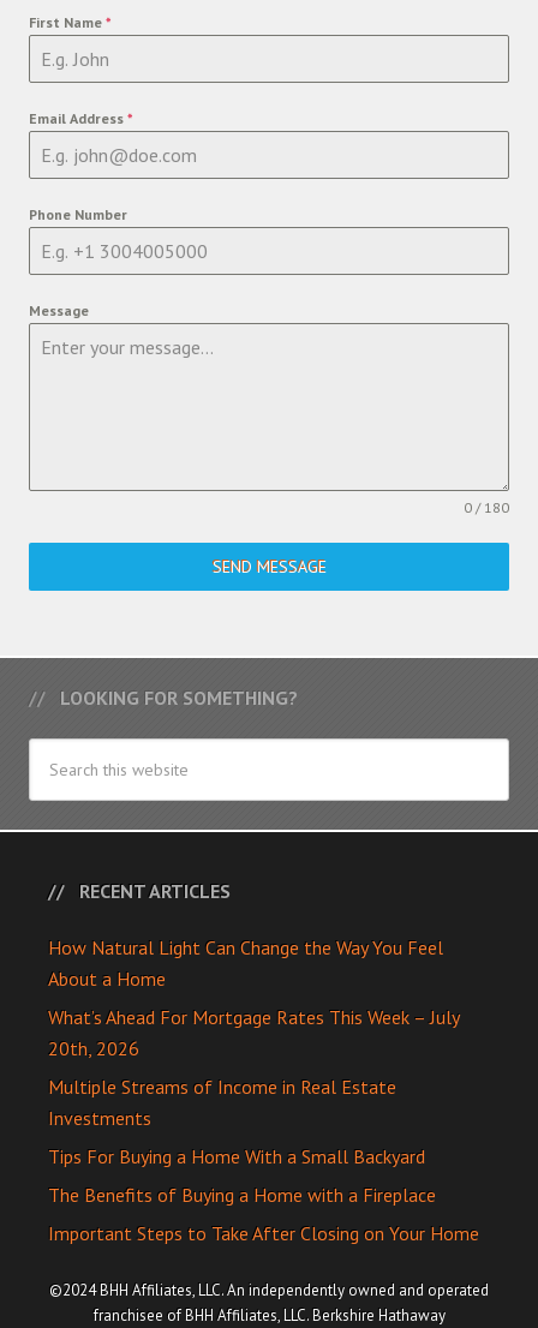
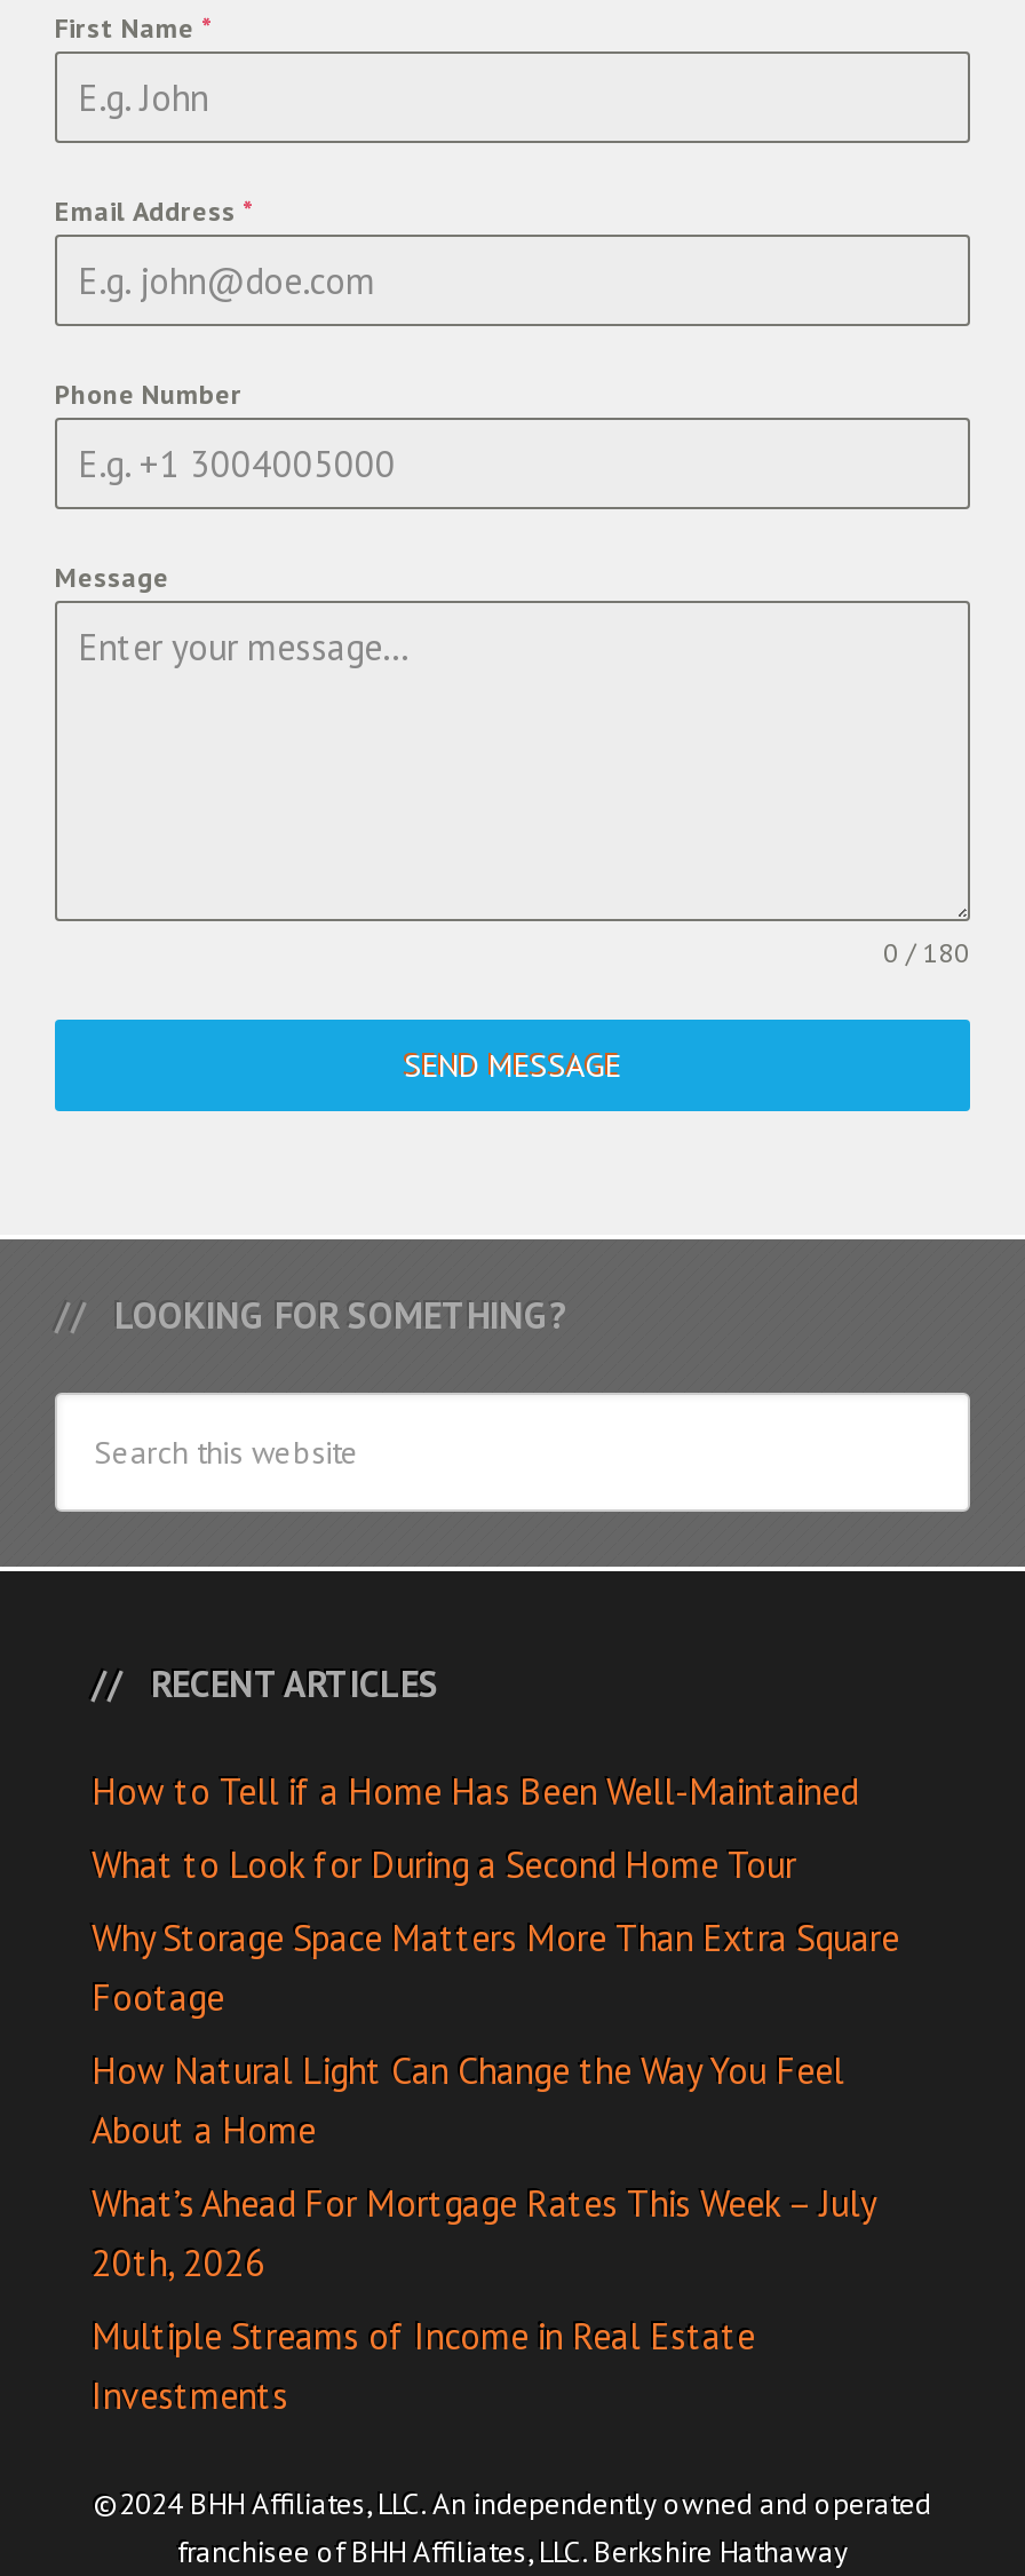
+ How to Tell if a Home Has Been Well-Maintained
+ What to Look for During a Second Home Tour
+ Why Storage Space Matters More Than Extra Square
+ Footage

moved down: How Natural Light Can Change the Way You Feel | About a Home | What’s Ahead For Mortgage Rates This Week – July | 20th, 2026 | Multiple Streams of Income in Real Estate | Investments

- Tips For Buying a Home With a Small Backyard
- The Benefits of Buying a Home with a Fireplace
- Important Steps to Take After Closing on Your Home
